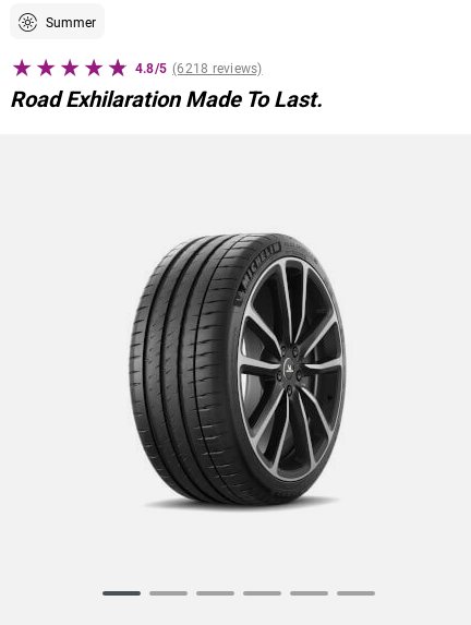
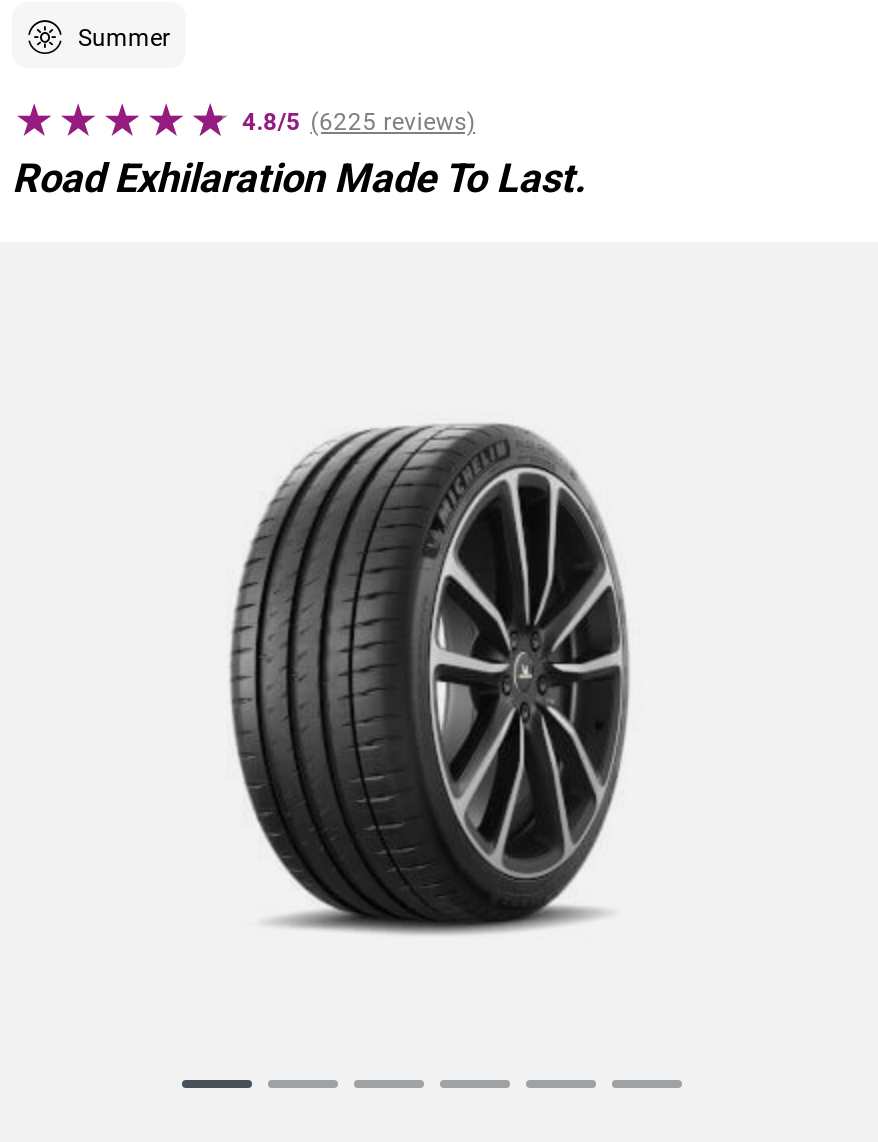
- 4.8/5 (6218 reviews)
+ 4.8/5 (6225 reviews)
